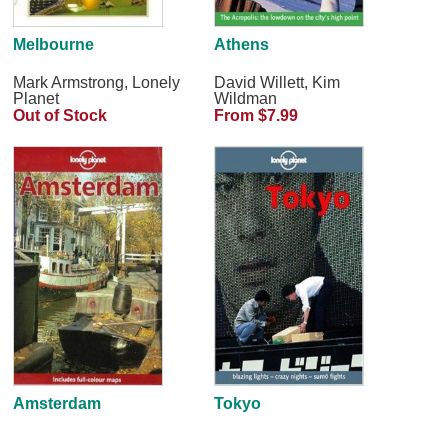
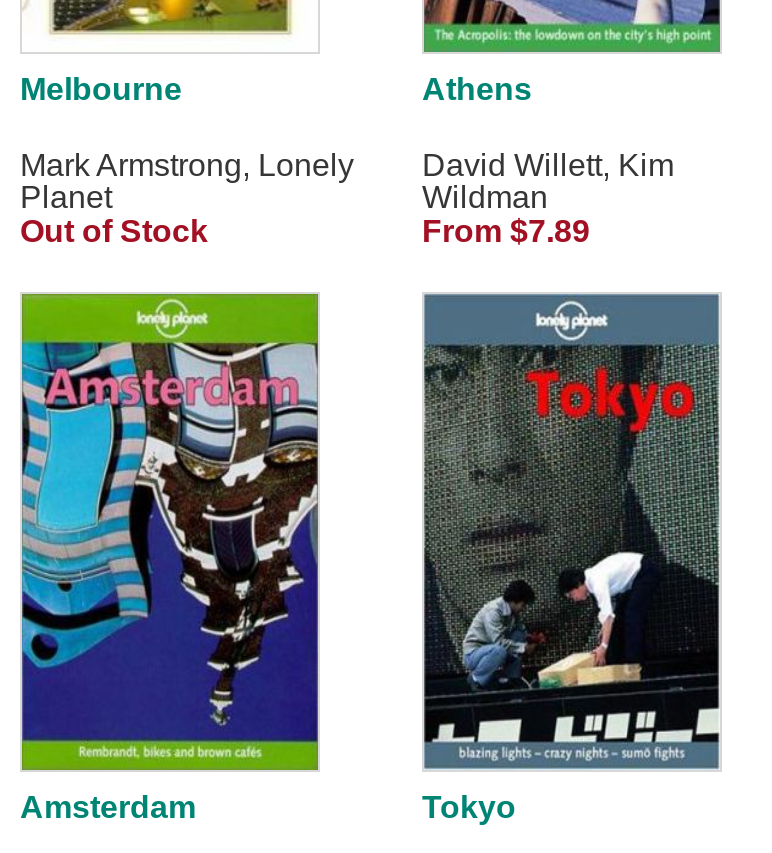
- From $7.99
+ From $7.89

- [image]
+ [image]
